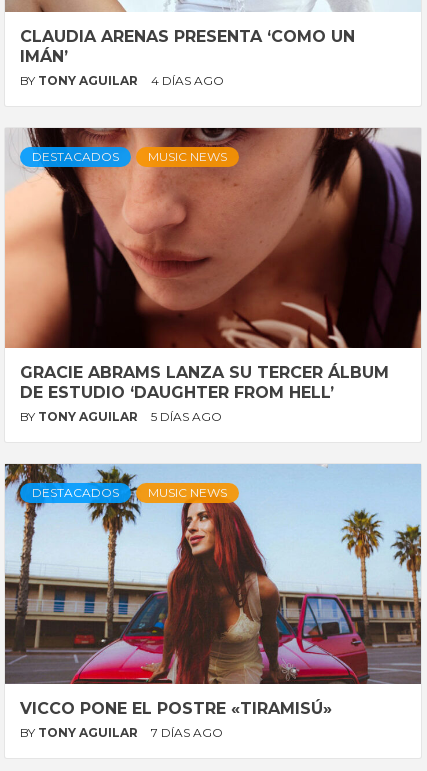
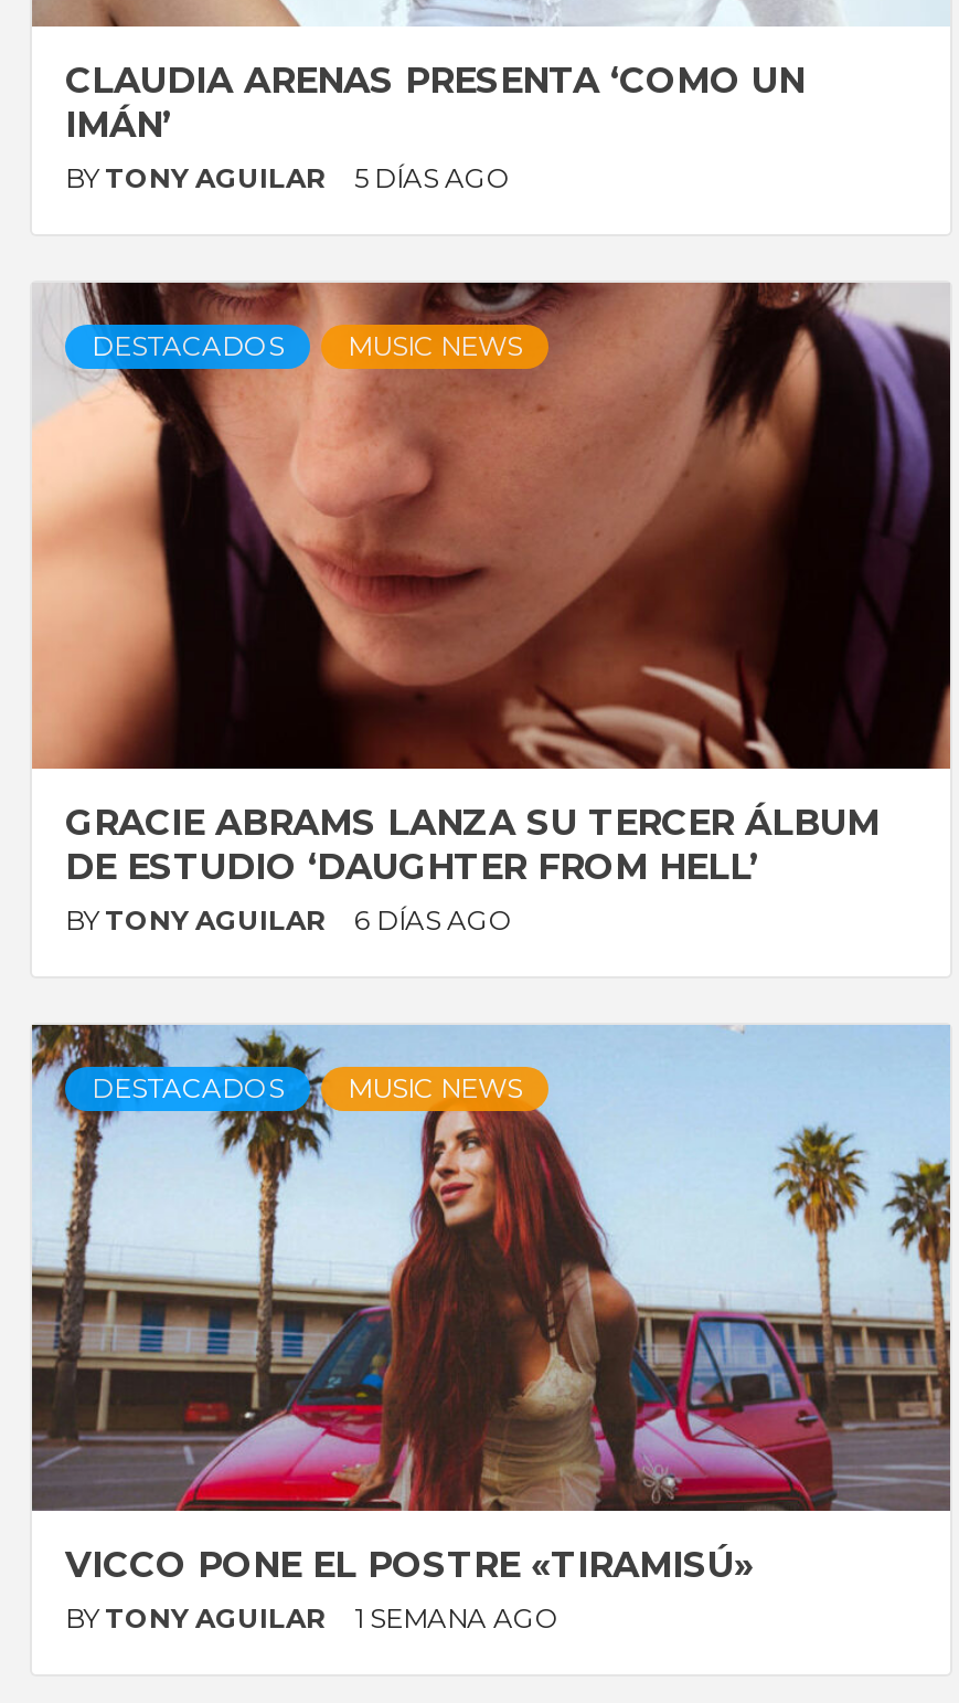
- BY TONY AGUILAR 4 DÍAS AGO
+ BY TONY AGUILAR 5 DÍAS AGO

- BY TONY AGUILAR 5 DÍAS AGO
+ BY TONY AGUILAR 6 DÍAS AGO

- BY TONY AGUILAR 7 DÍAS AGO
+ BY TONY AGUILAR 1 SEMANA AGO
